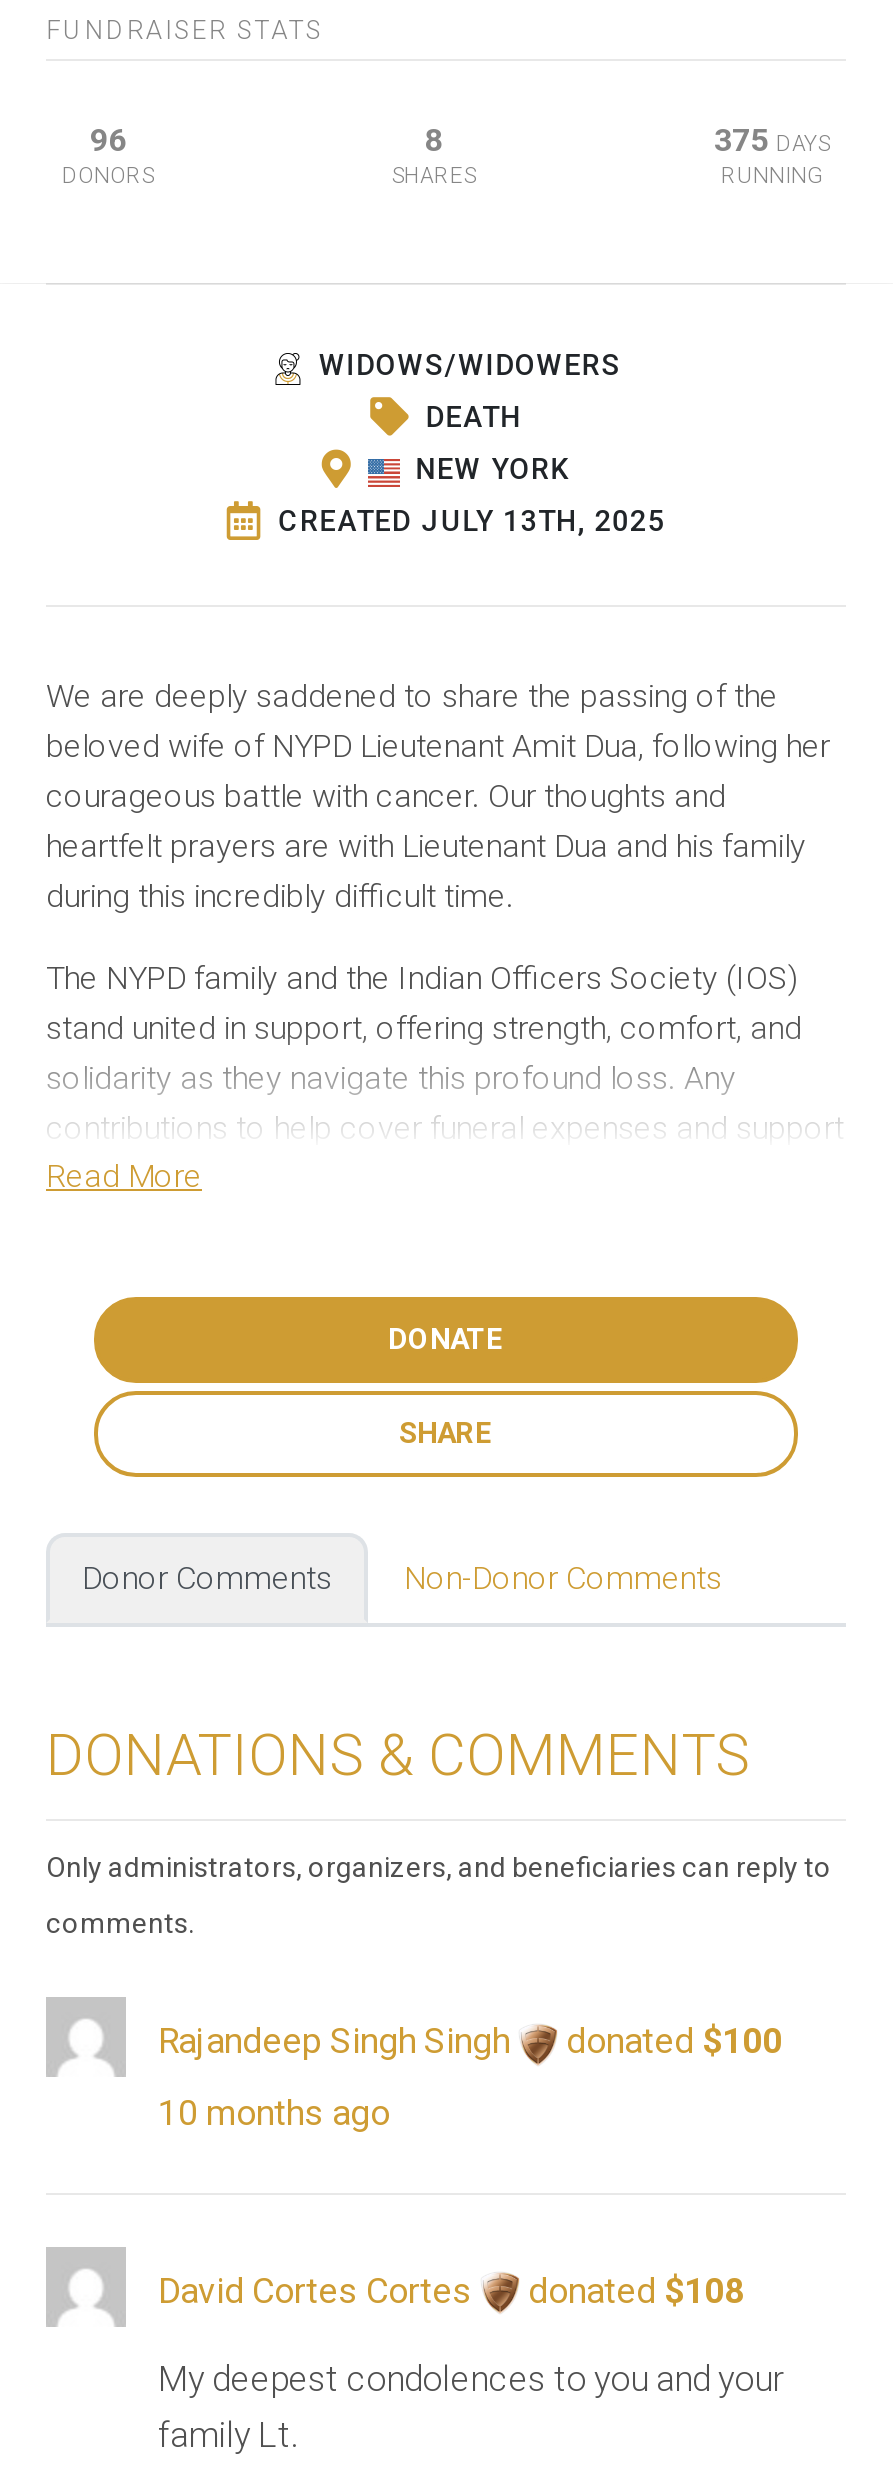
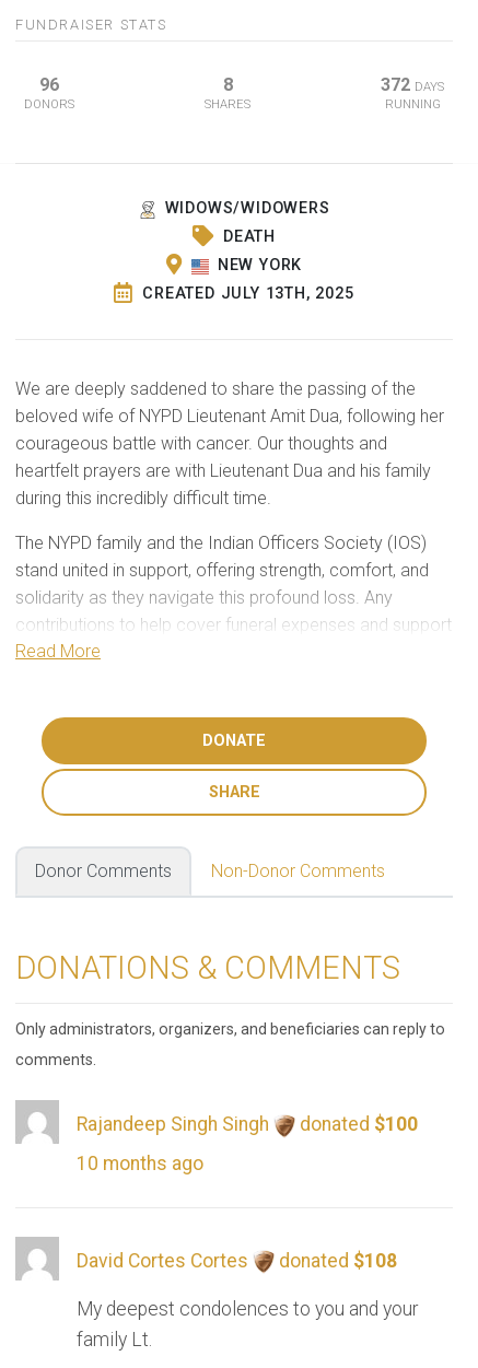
- 375 DAYS
+ 372 DAYS
